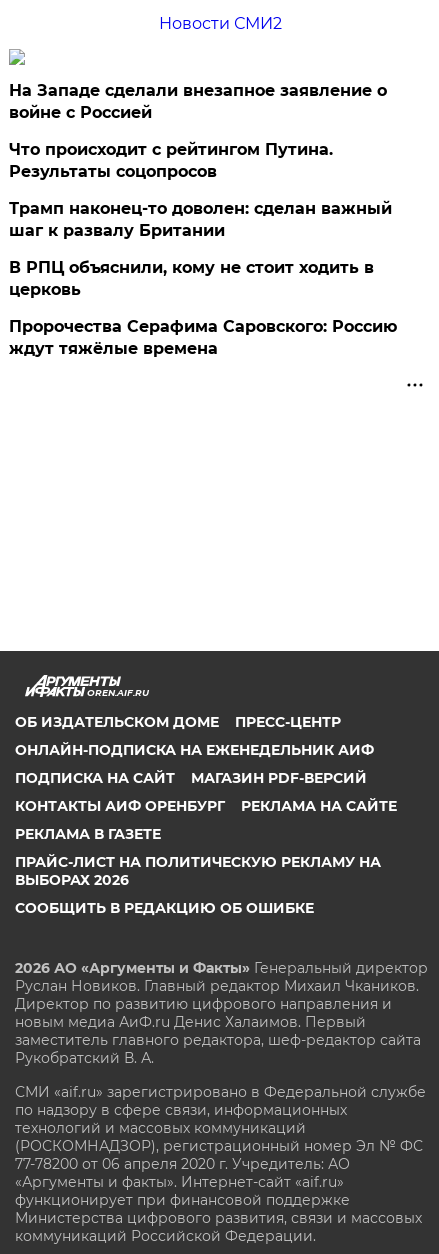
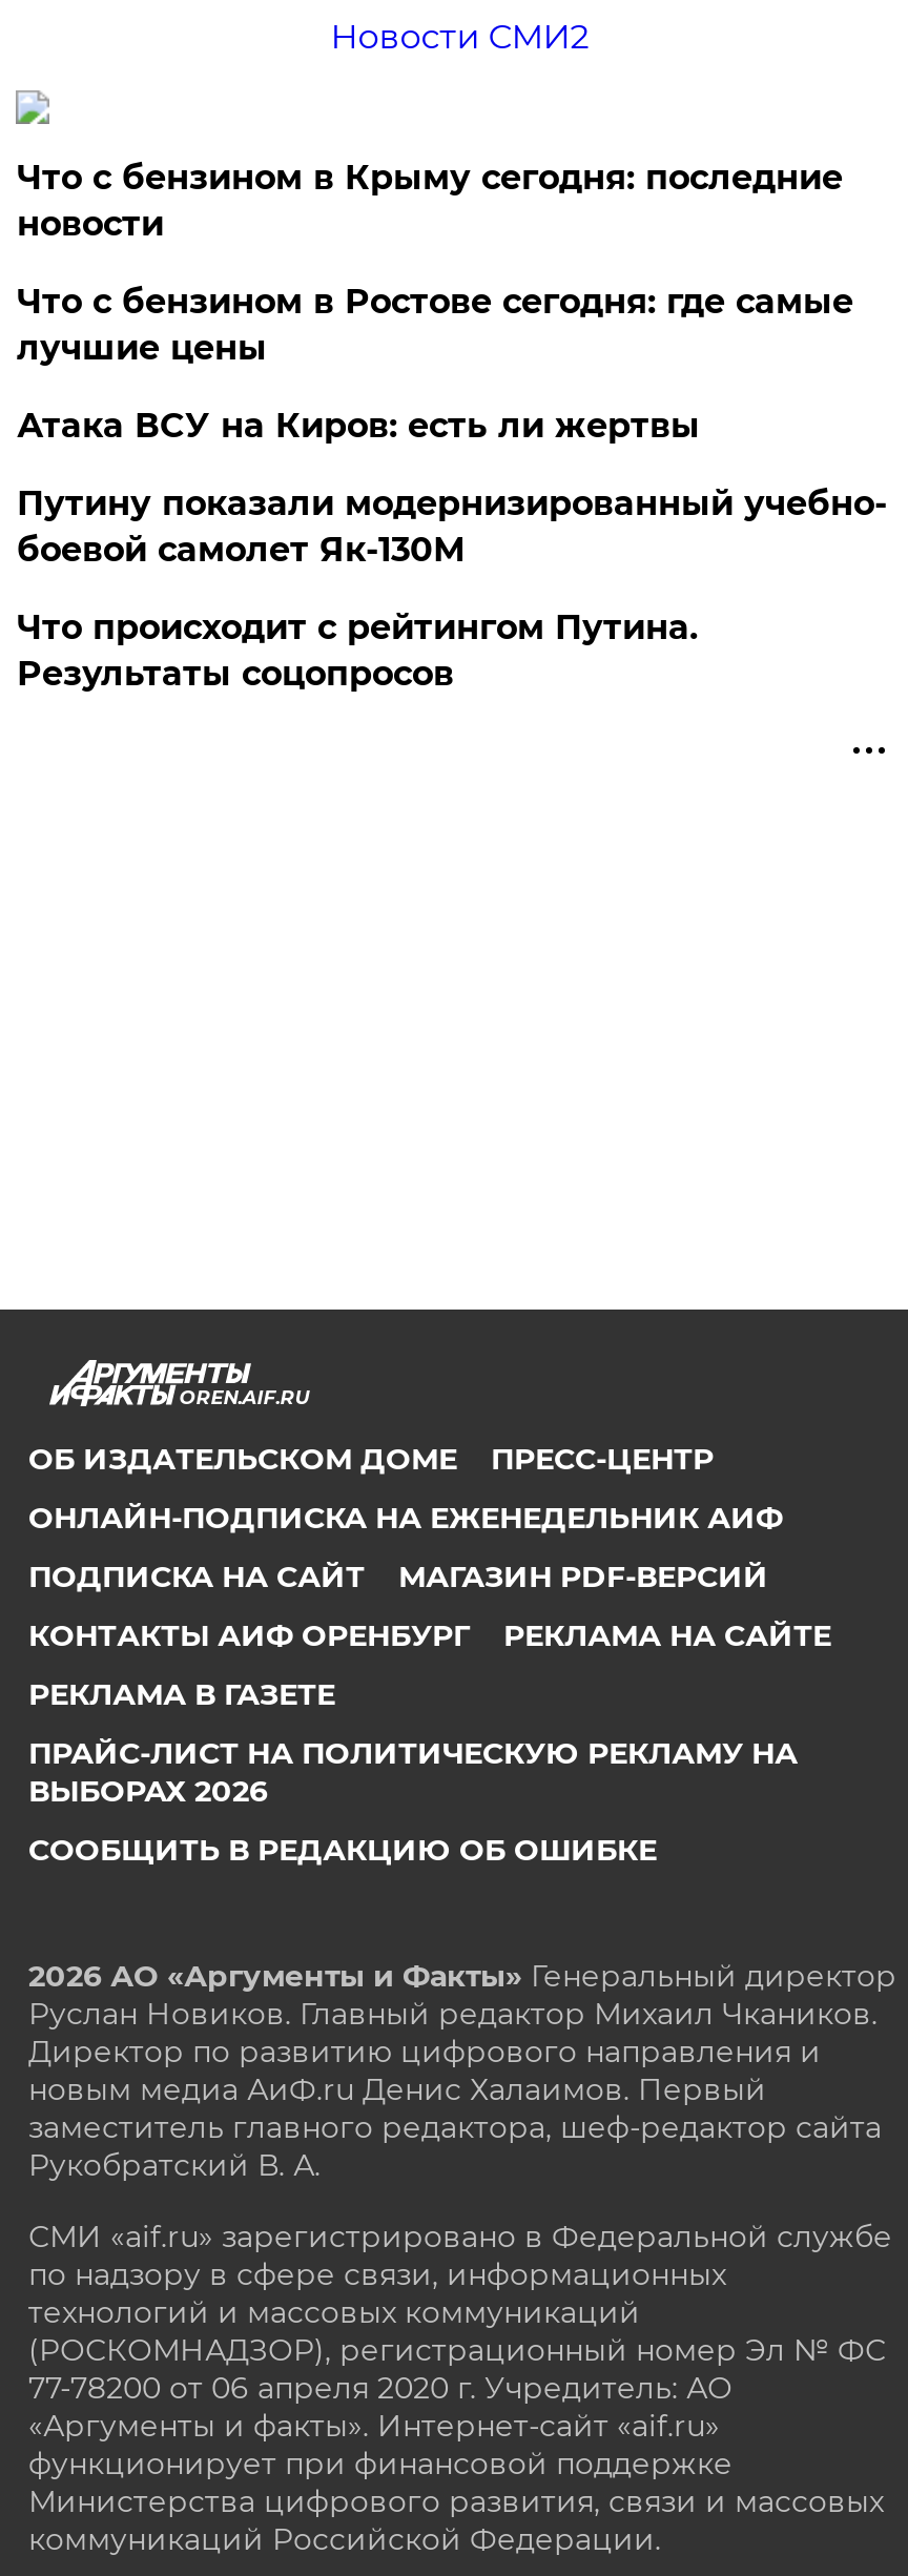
- На Западе сделали внезапное заявление о
- войне с Россией
+ Что с бензином в Крыму сегодня: последние
+ новости
+ Что с бензином в Ростове сегодня: где самые
+ лучшие цены
+ Атака ВСУ на Киров: есть ли жертвы
+ Путину показали модернизированный учебно-
+ боевой самолет Як-130М

moved down: Что происходит с рейтингом Путина. | Результаты соцопросов

- Трамп наконец-то доволен: сделан важный
- шаг к развалу Британии
- В РПЦ объяснили, кому не стоит ходить в
- церковь
- Пророчества Серафима Саровского: Россию
- ждут тяжёлые времена
